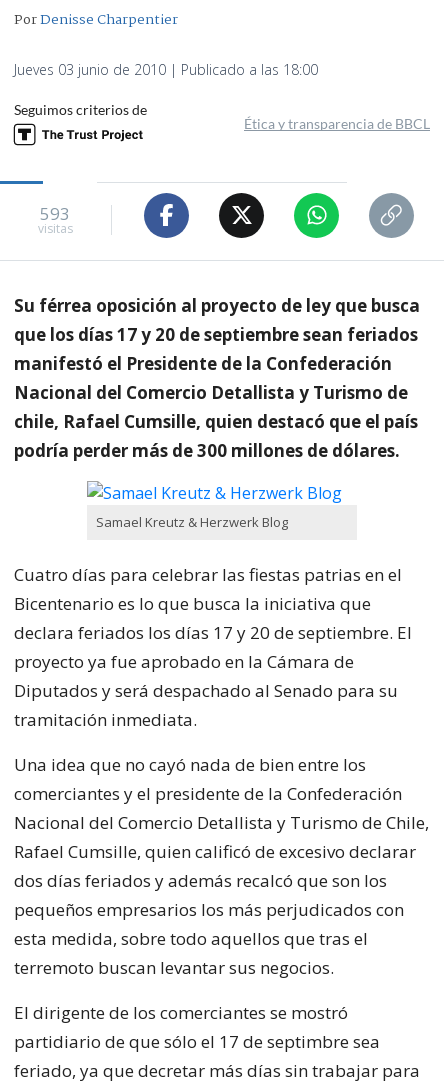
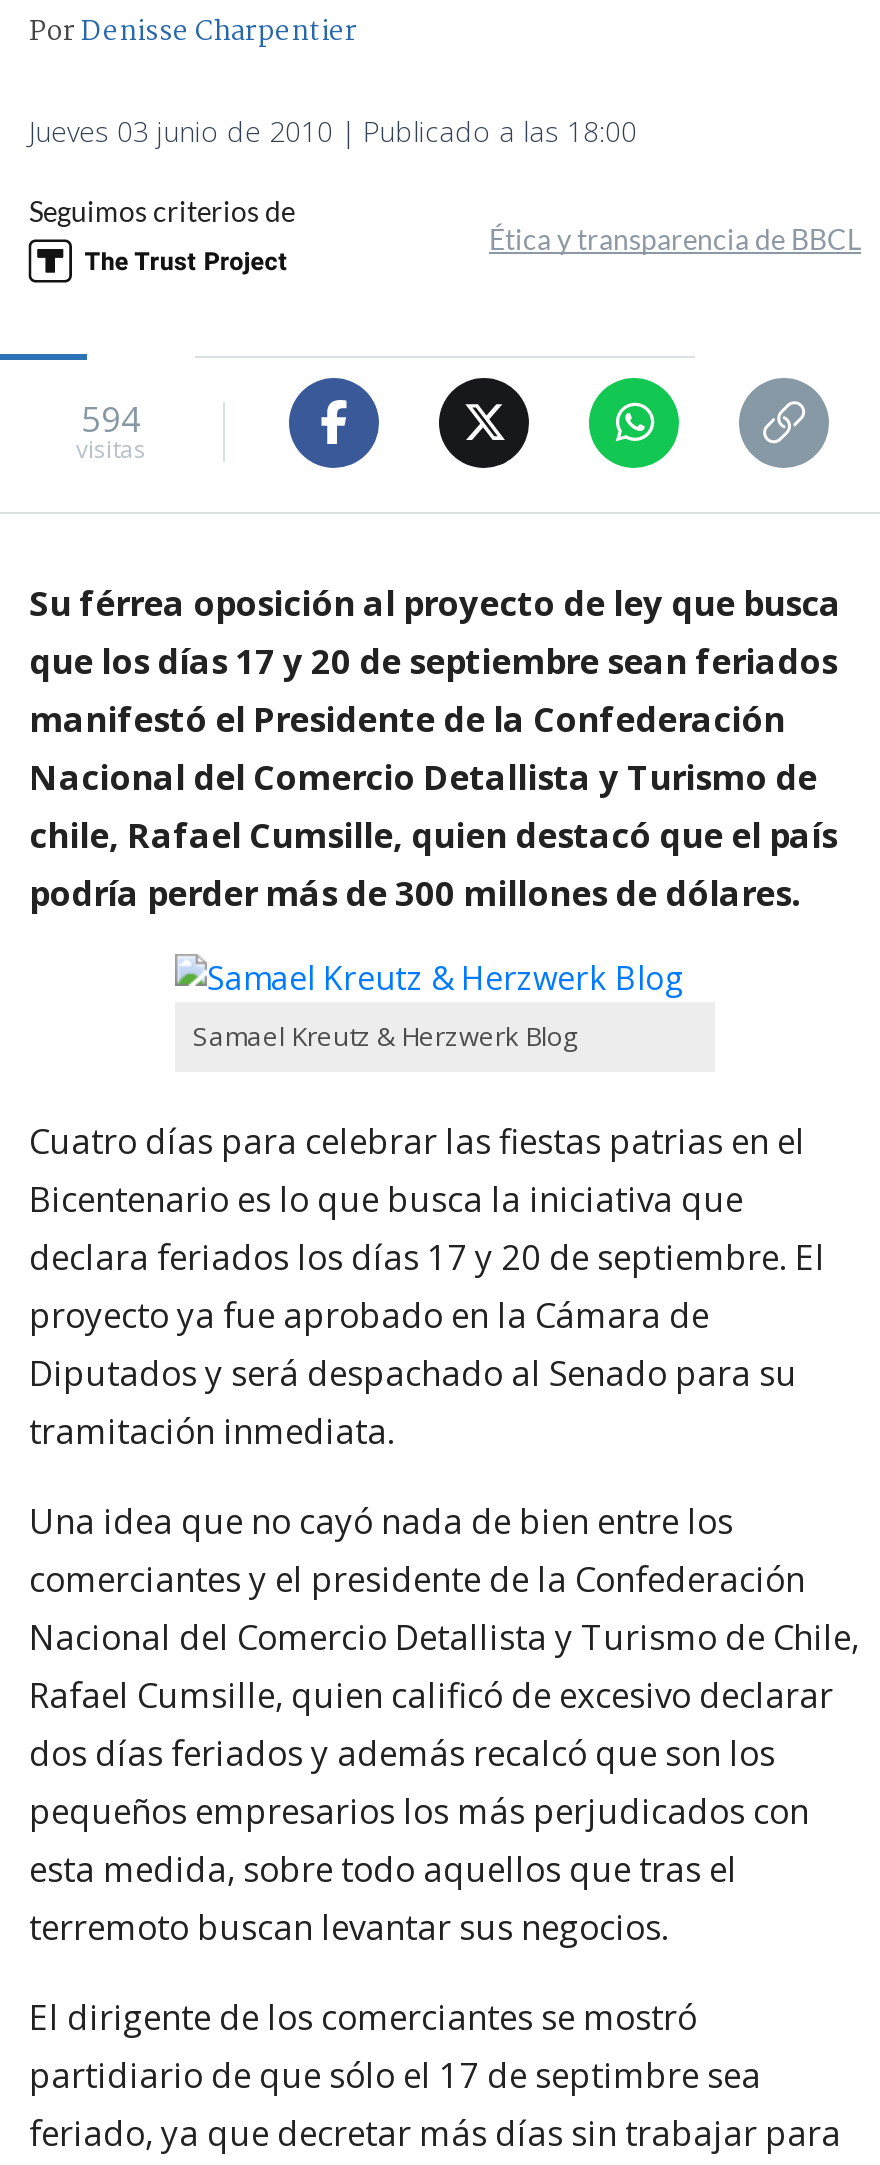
- 593
+ 594
